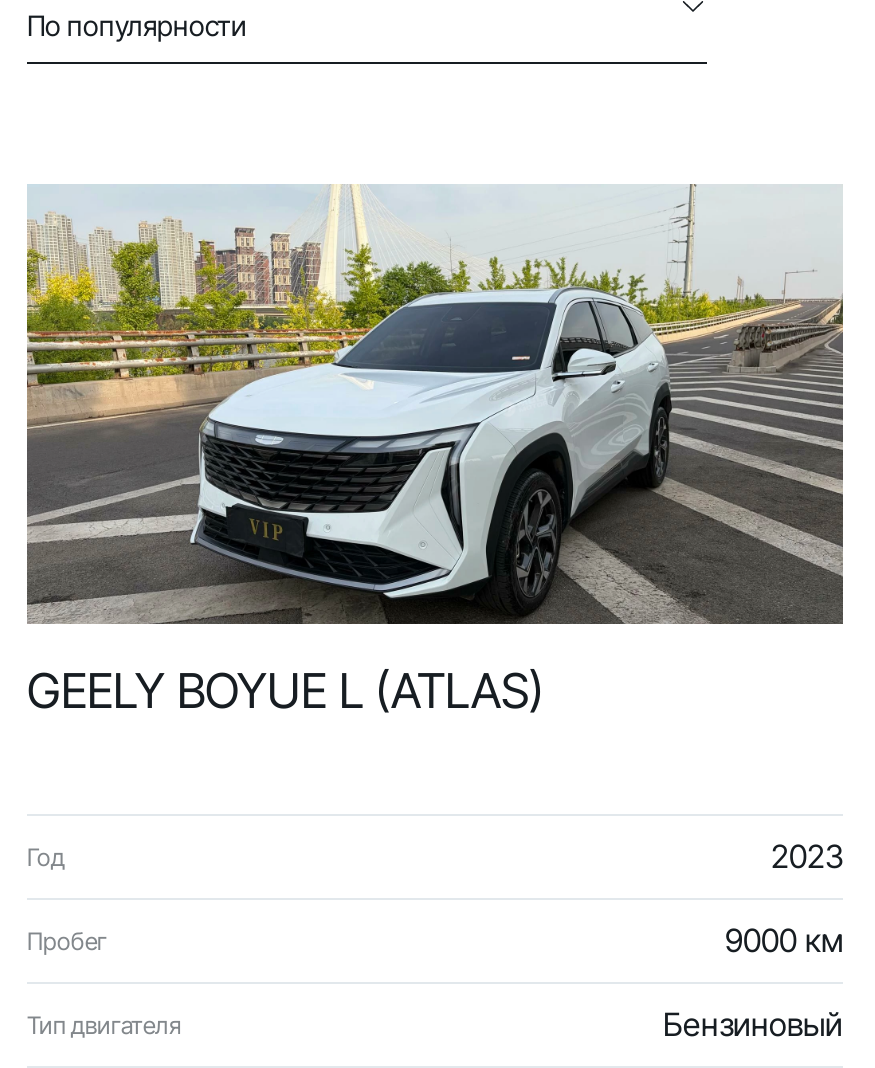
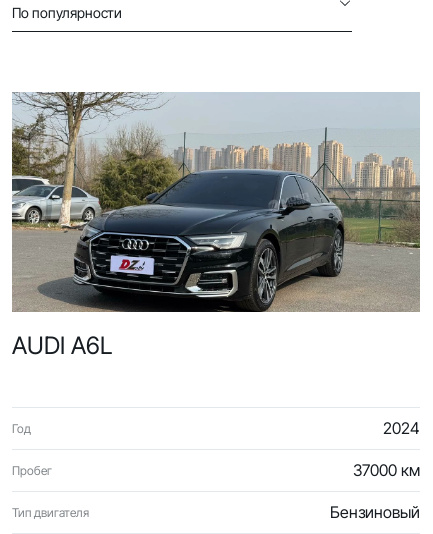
- [image]
- GEELY BOYUE L (ATLAS)
+ [image]
+ AUDI A6L

- 2023
+ 2024

- 9000 км
+ 37000 км
